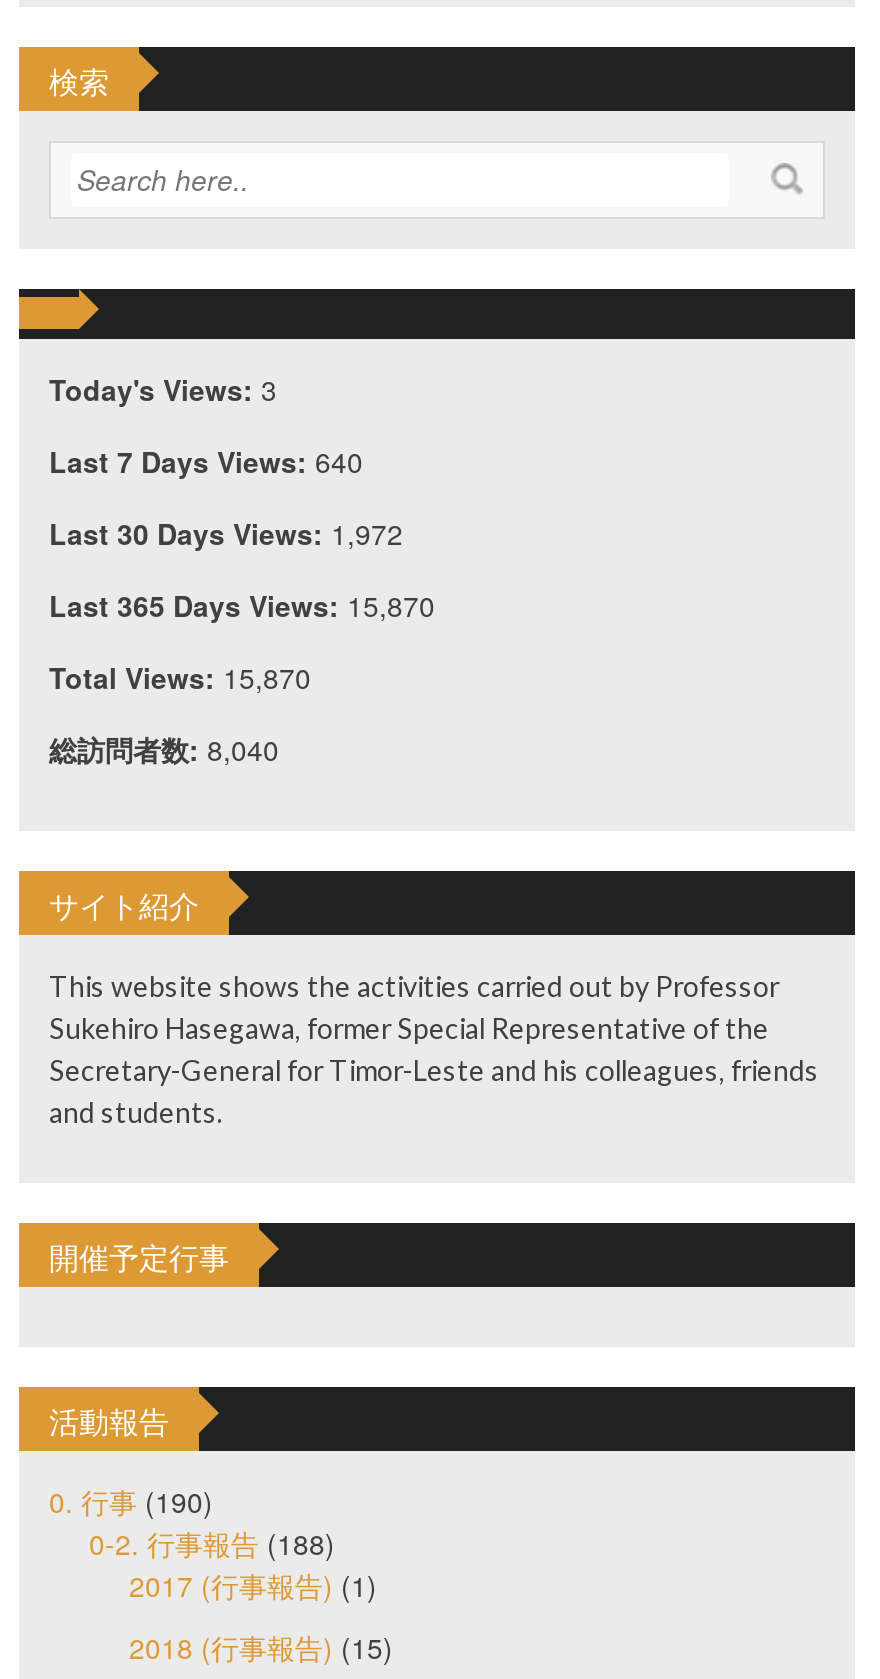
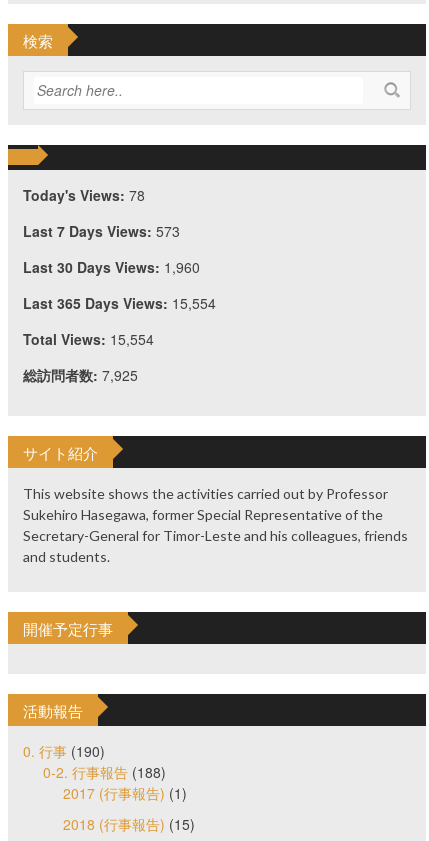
- Today's Views: 3
+ Today's Views: 78

- Last 7 Days Views: 640
+ Last 7 Days Views: 573

- Last 30 Days Views: 1,972
+ Last 30 Days Views: 1,960

- Last 365 Days Views: 15,870
+ Last 365 Days Views: 15,554

- Total Views: 15,870
+ Total Views: 15,554

- 総訪問者数: 8,040
+ 総訪問者数: 7,925
